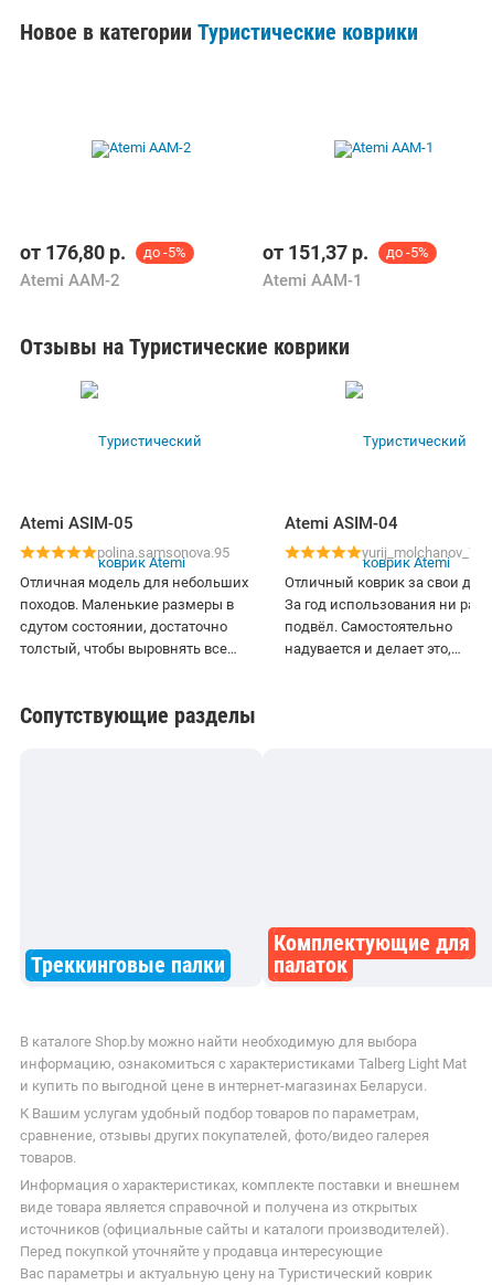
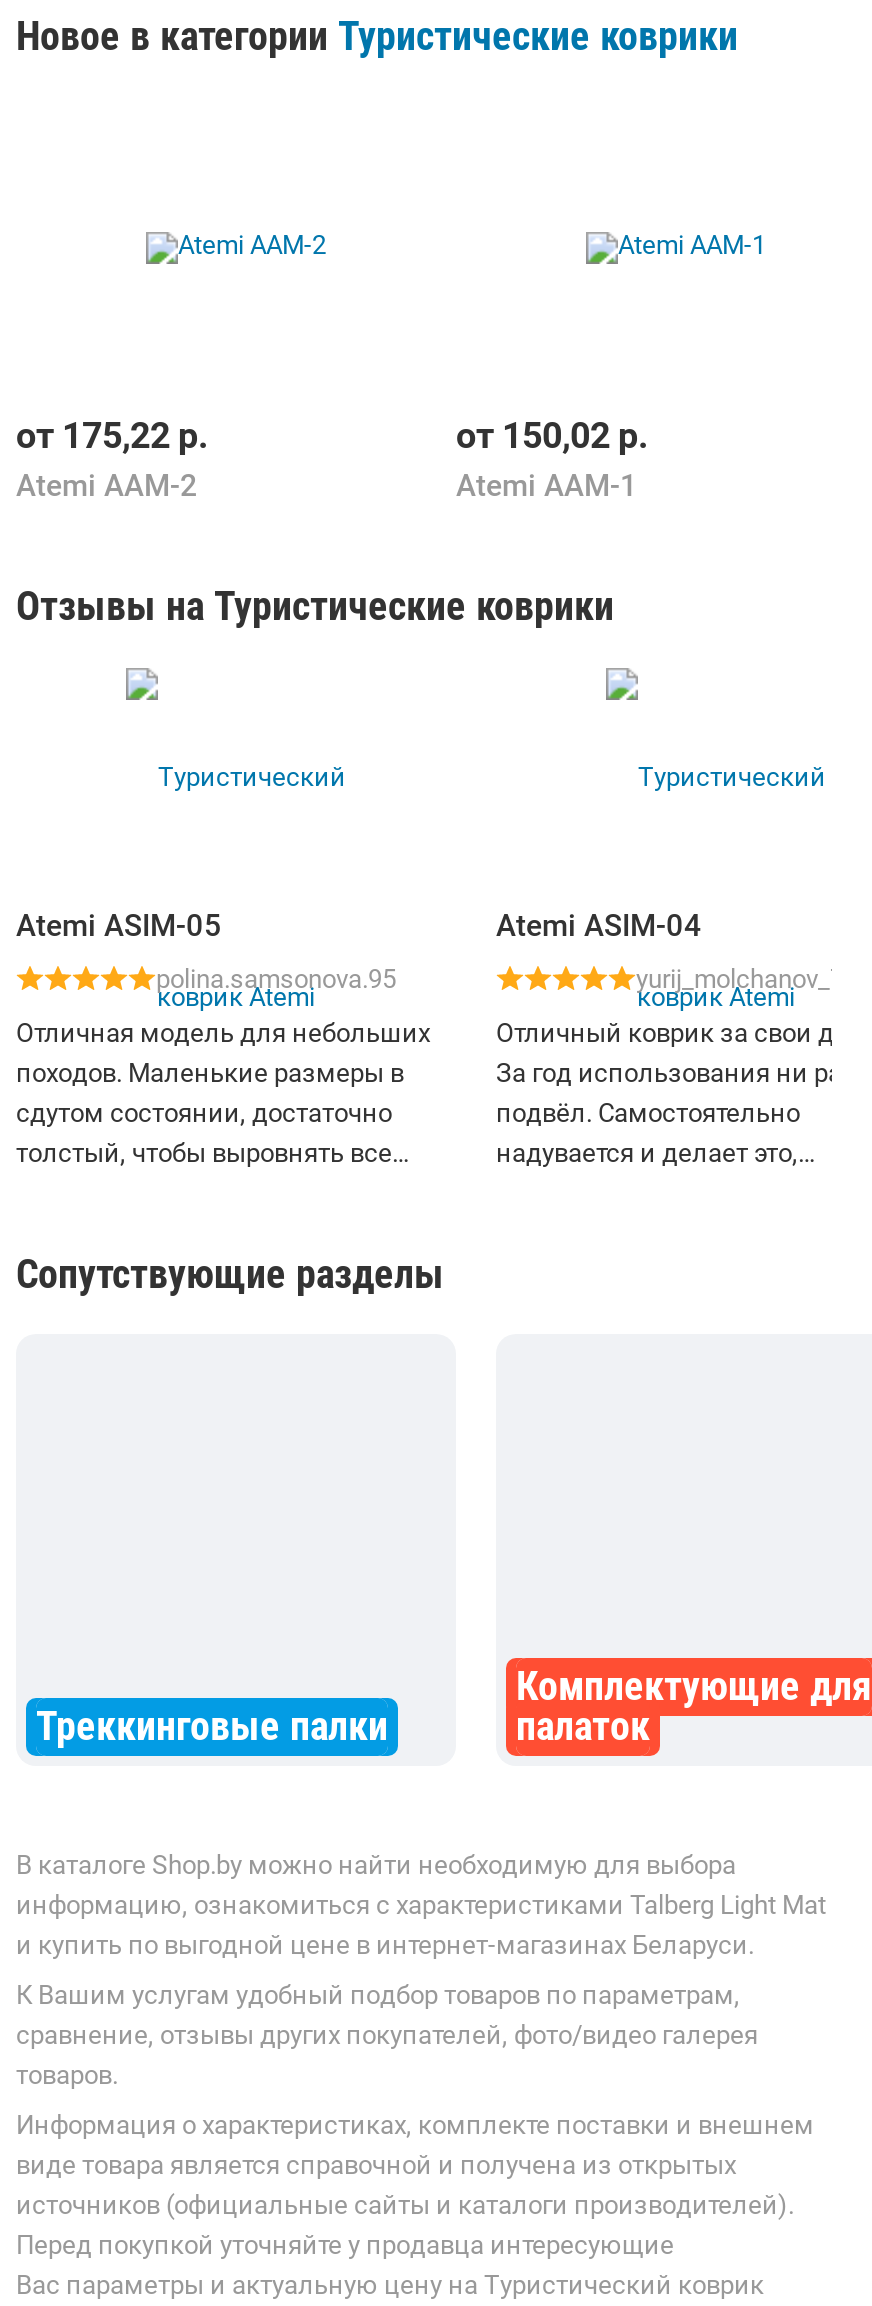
- от 176,80 р.
- до -5%
+ от 175,22 р.

- от 151,37 р.
- до -5%
+ от 150,02 р.
